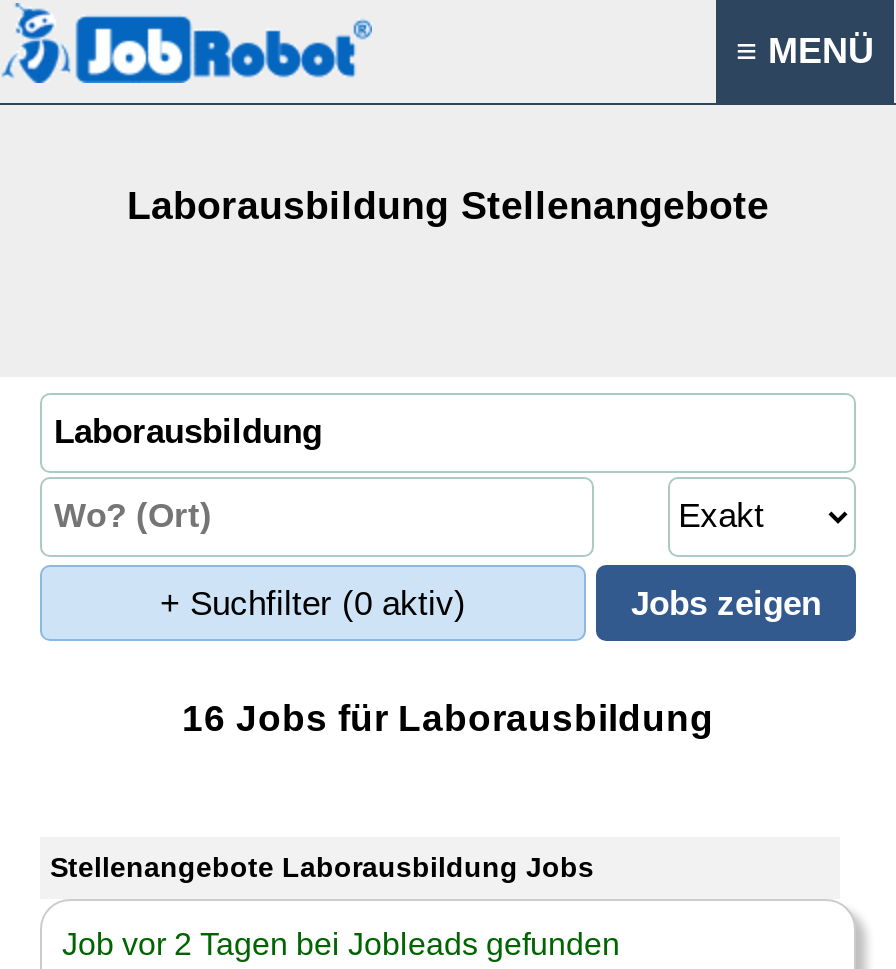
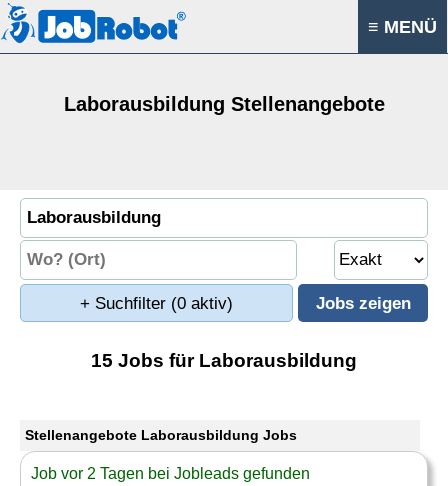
- 16 Jobs für Laborausbildung
+ 15 Jobs für Laborausbildung
